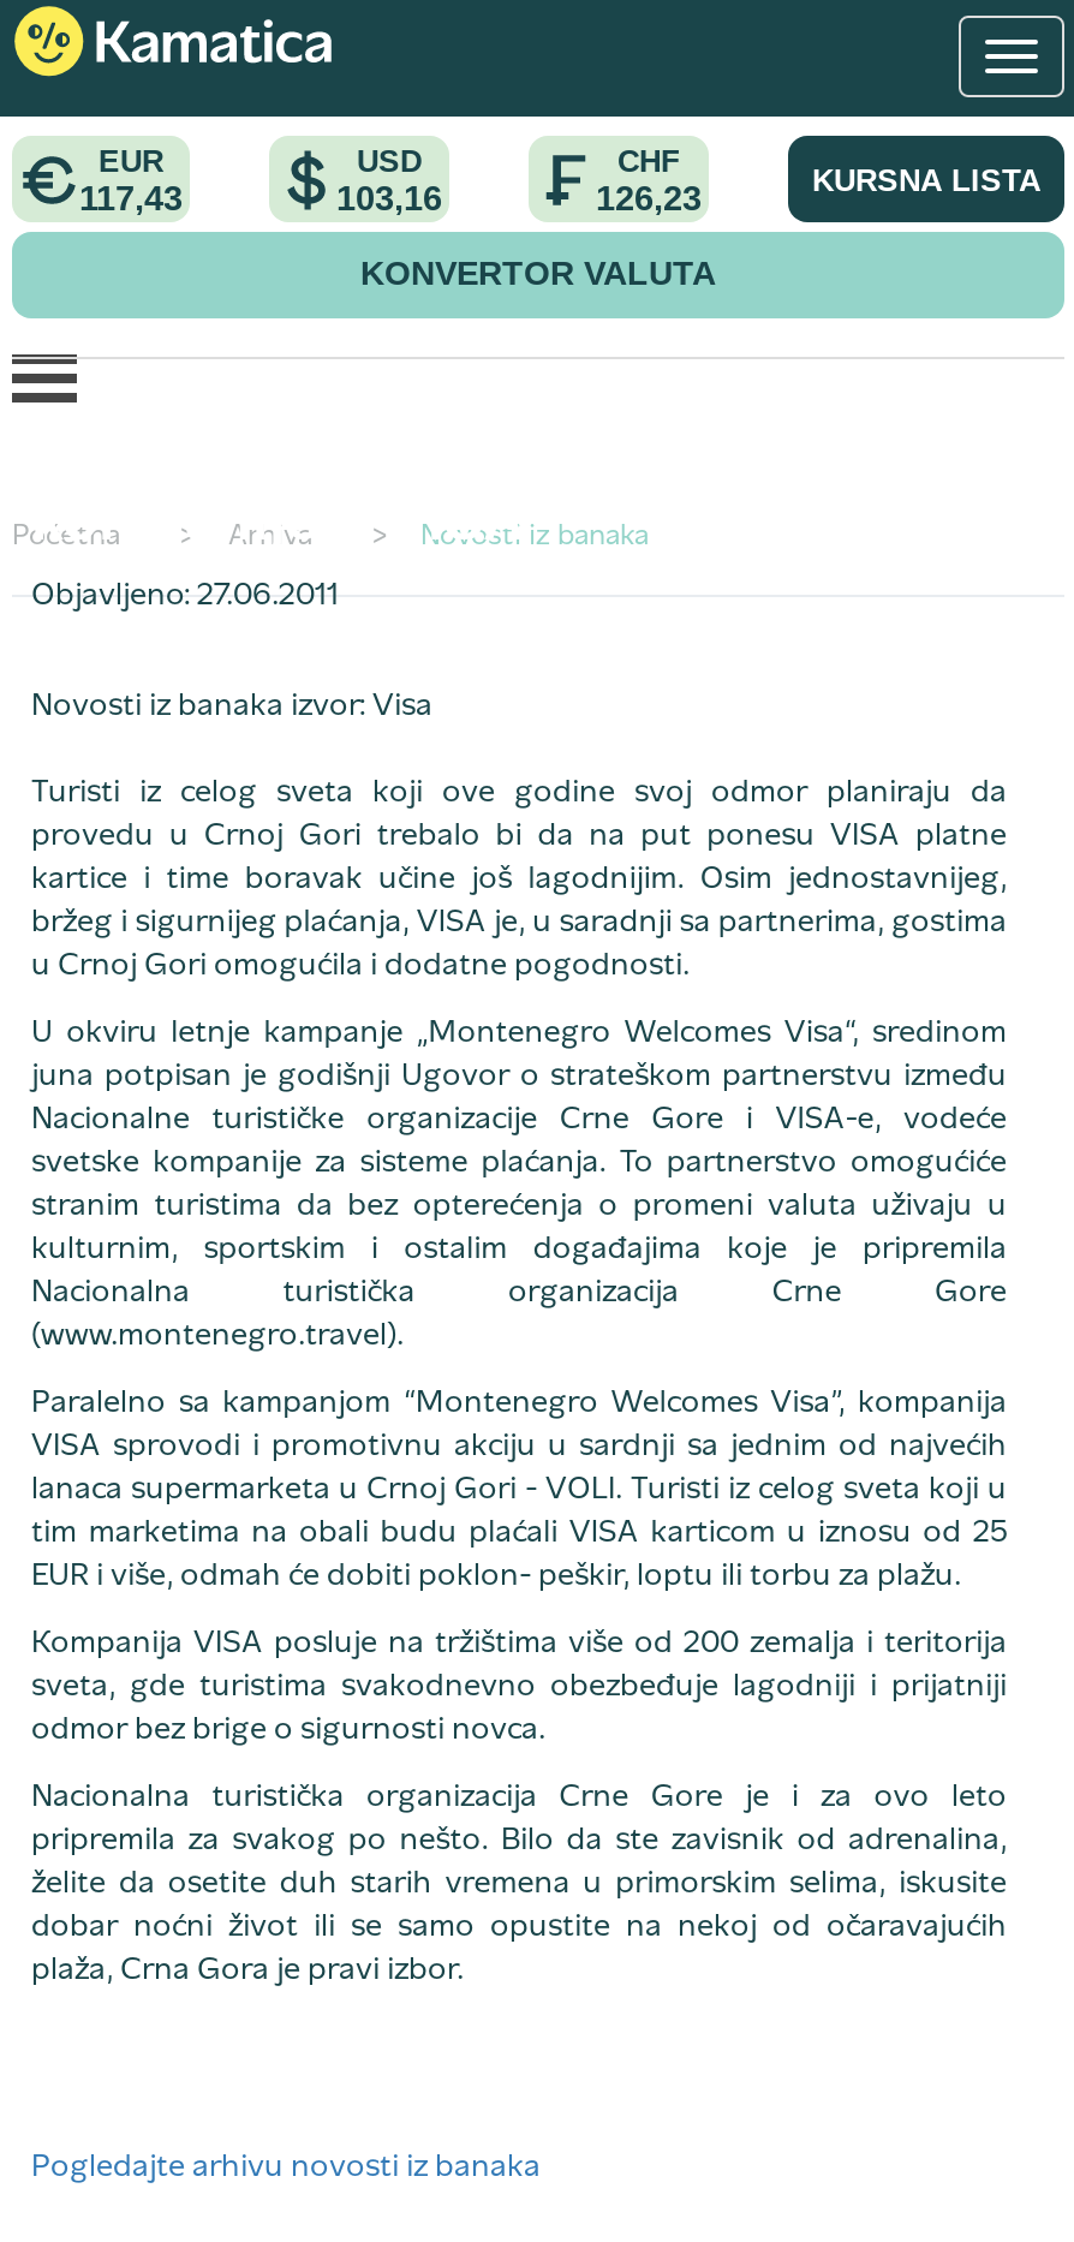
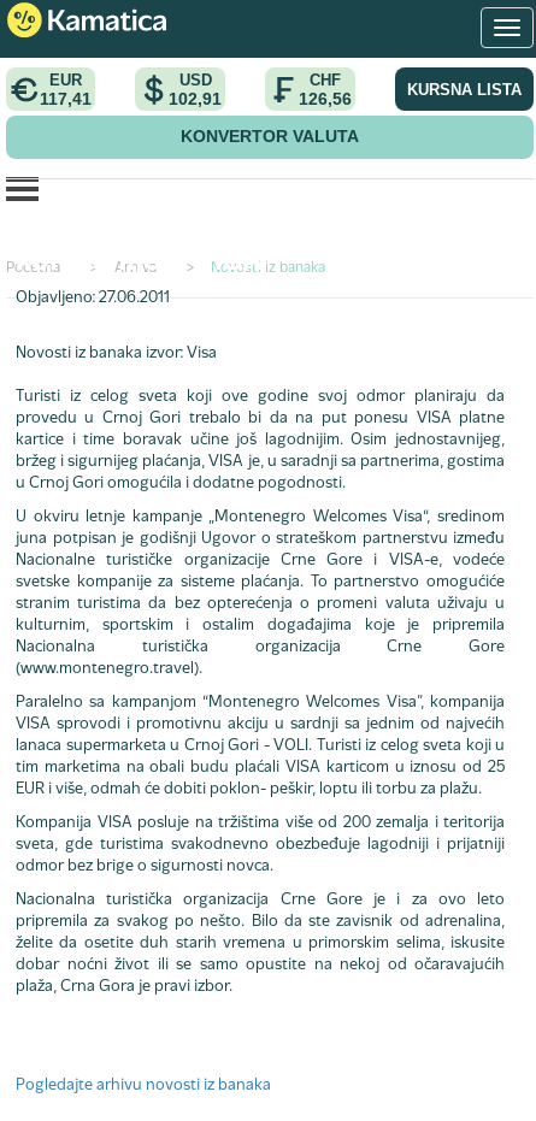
- 117,43
+ 117,41

- 103,16
+ 102,91

- 126,23
+ 126,56
